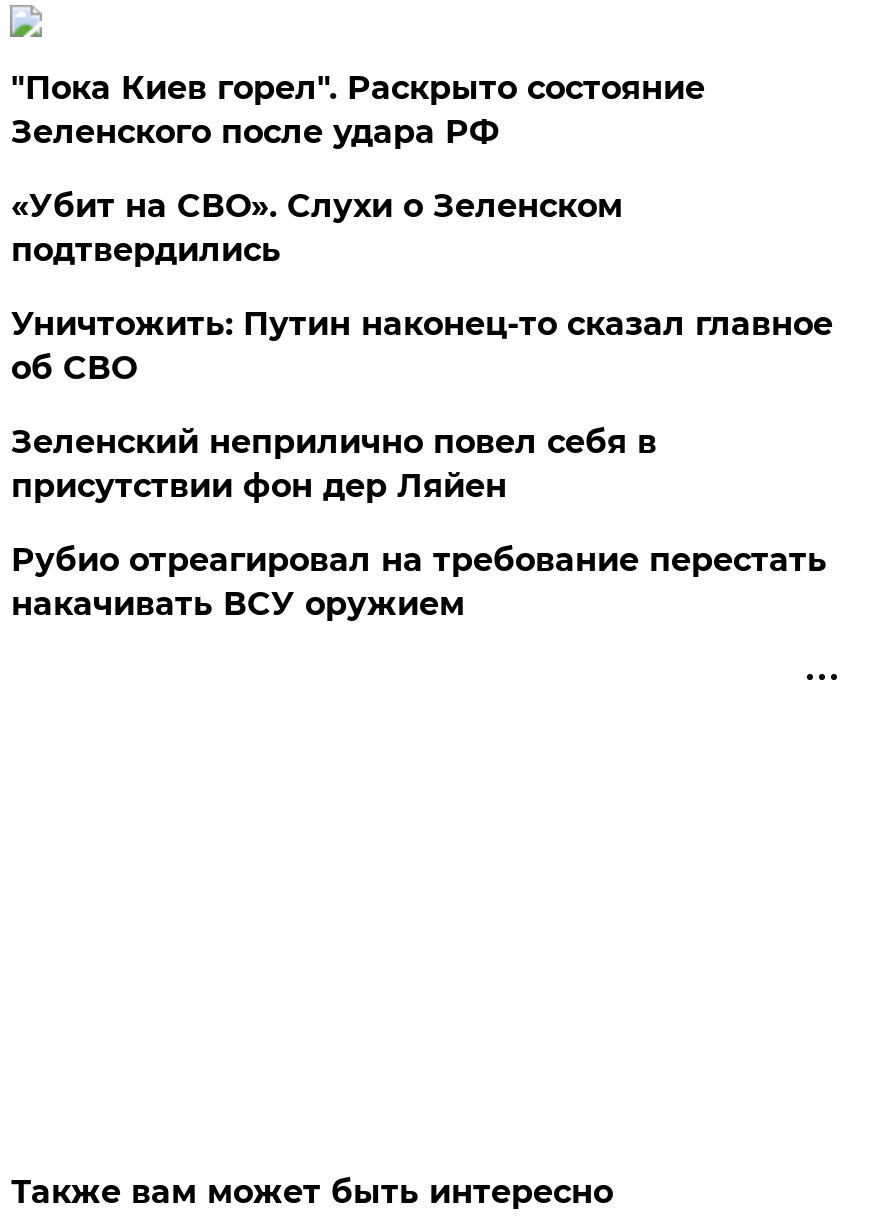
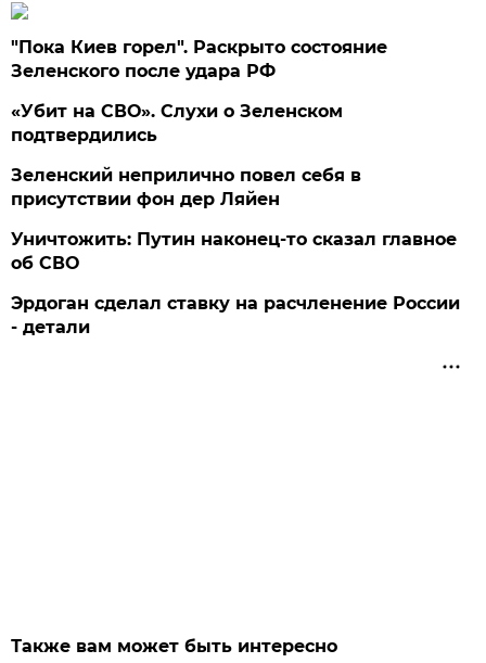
moved down: Уничтожить: Путин наконец-то сказал главное | об СВО

moved up: Зеленский неприлично повел cебя в | присутствии фон дер Ляйен

- Рубио отреагировал на требование перестать
- накачивать ВСУ оружием
+ Эрдоган сделал ставку на расчленение России
+ - детали
